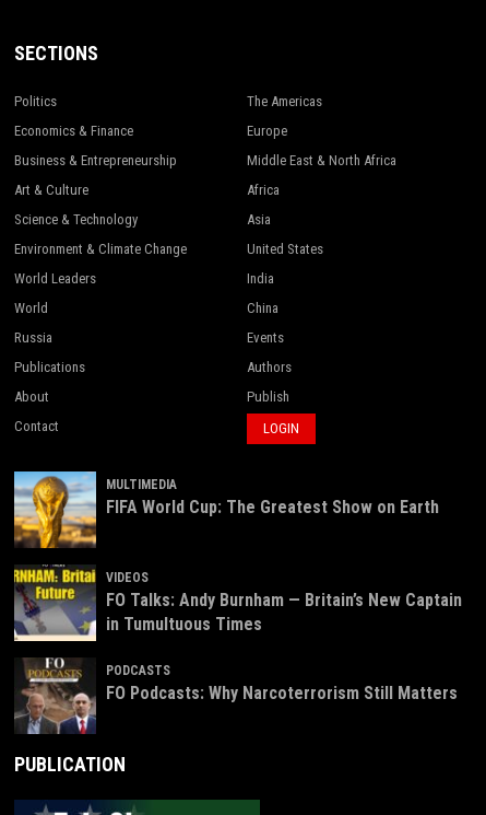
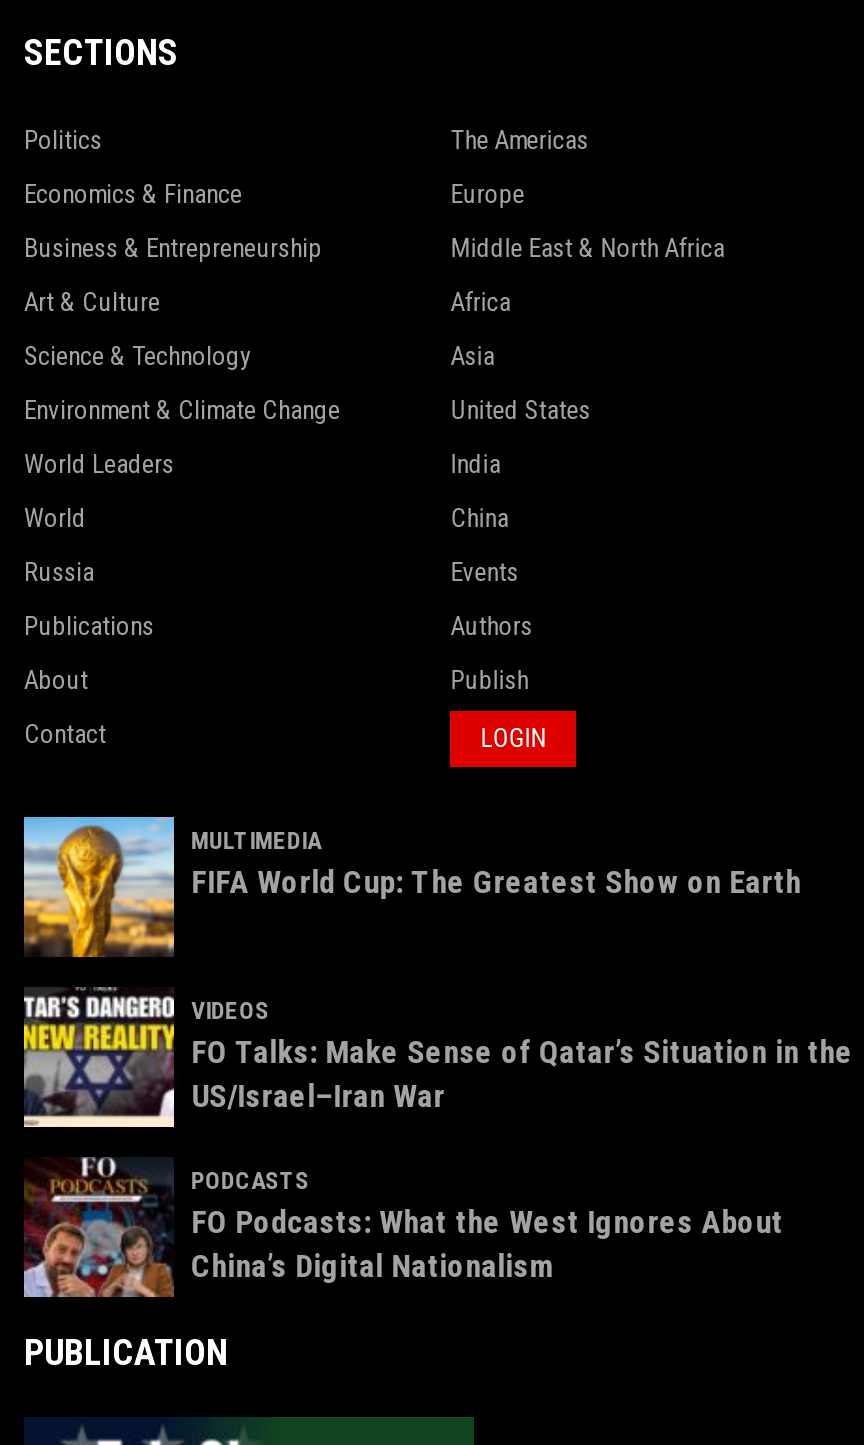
- [image]
- FO Talks: Andy Burnham — Britain’s New Captain
- in Tumultuous Times
+ [image]
+ FO Talks: Make Sense of Qatar’s Situation in the
+ US/Israel–Iran War

- [image]
- FO Podcasts: Why Narcoterrorism Still Matters
+ [image]
+ FO Podcasts: What the West Ignores About
+ China’s Digital Nationalism
